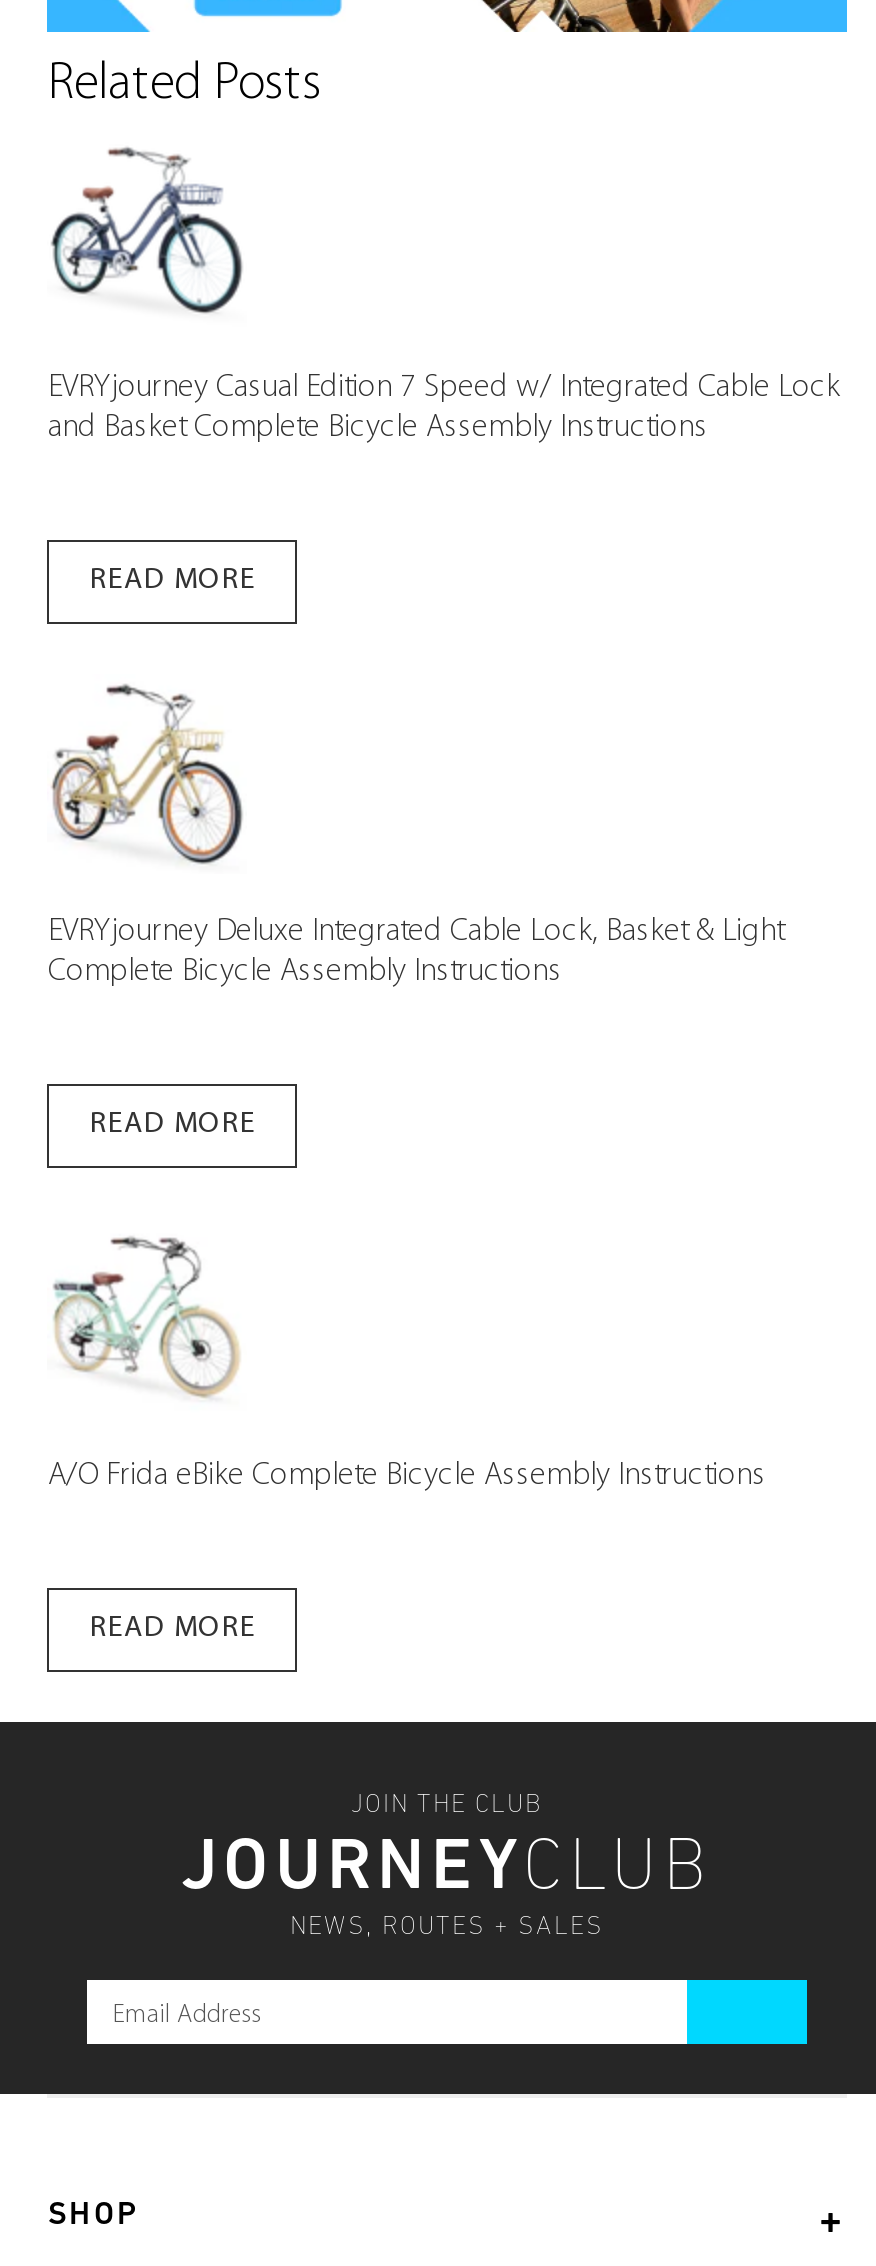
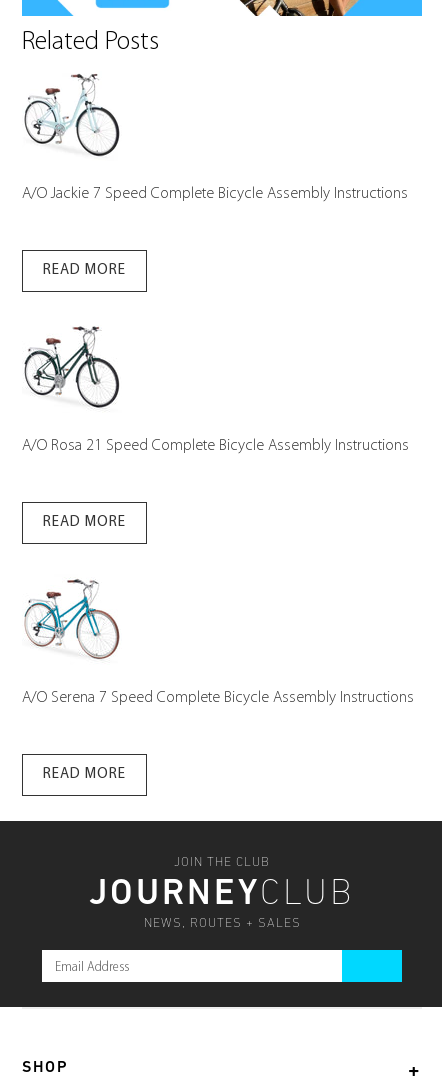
- [image]
- EVRYjourney Casual Edition 7 Speed w/ Integrated Cable Lock
- and Basket Complete Bicycle Assembly Instructions
+ [image]
+ A/O Jackie 7 Speed Complete Bicycle Assembly Instructions

- [image]
- EVRYjourney Deluxe Integrated Cable Lock, Basket & Light
- Complete Bicycle Assembly Instructions
+ [image]
+ A/O Rosa 21 Speed Complete Bicycle Assembly Instructions

- [image]
- A/O Frida eBike Complete Bicycle Assembly Instructions
+ [image]
+ A/O Serena 7 Speed Complete Bicycle Assembly Instructions
